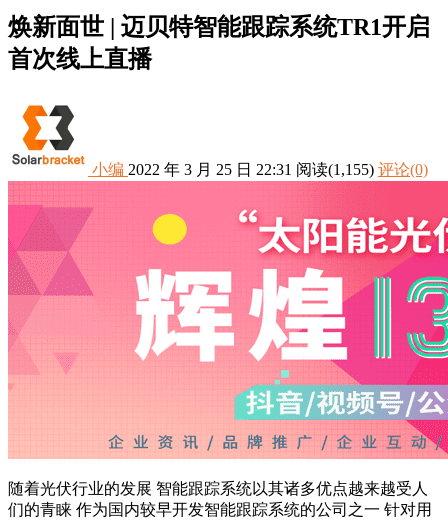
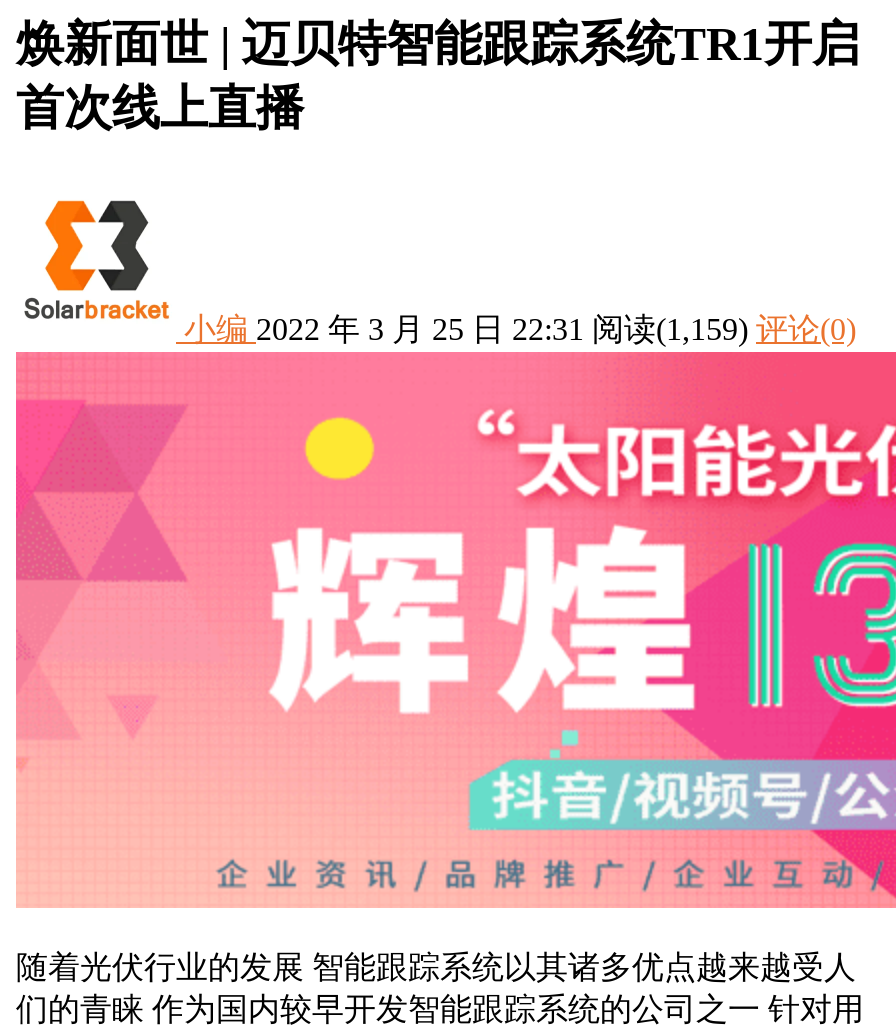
- 小编2022 年 3 月 25 日 22:31阅读(1,155) 评论(0)
+ 小编2022 年 3 月 25 日 22:31阅读(1,159) 评论(0)
